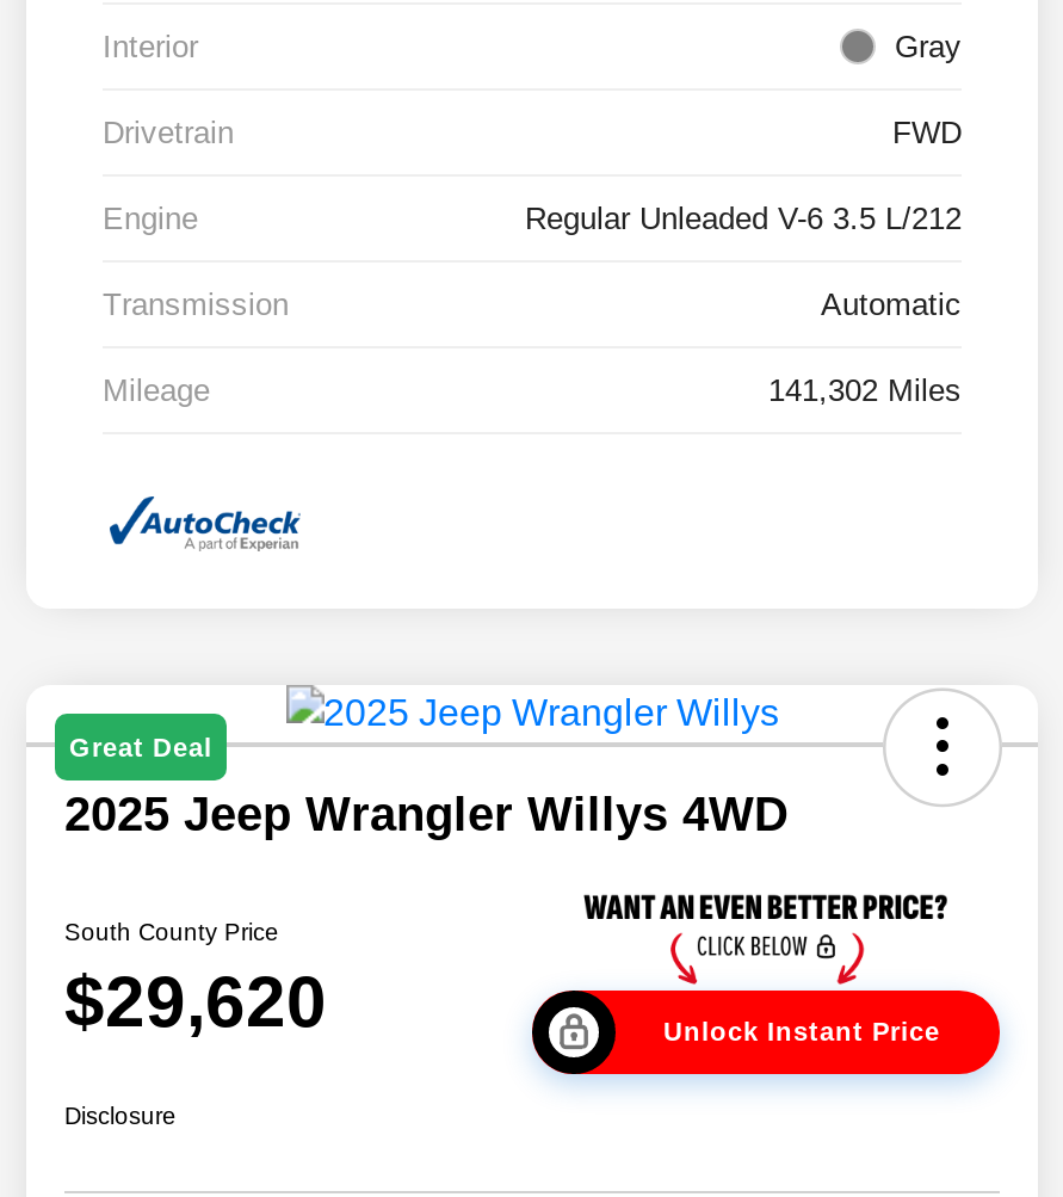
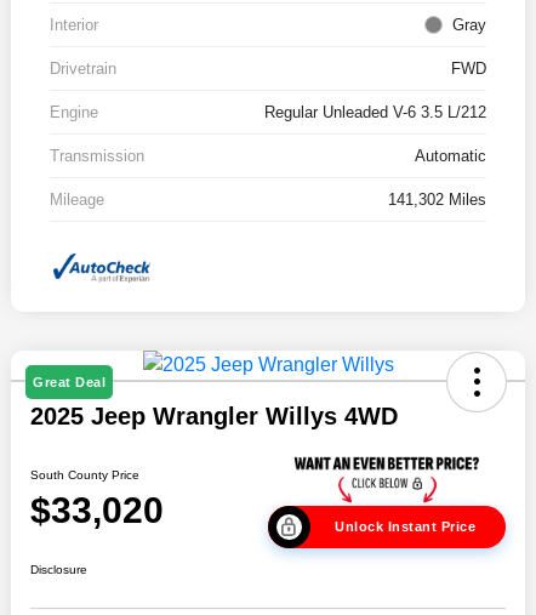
- $29,620
+ $33,020
